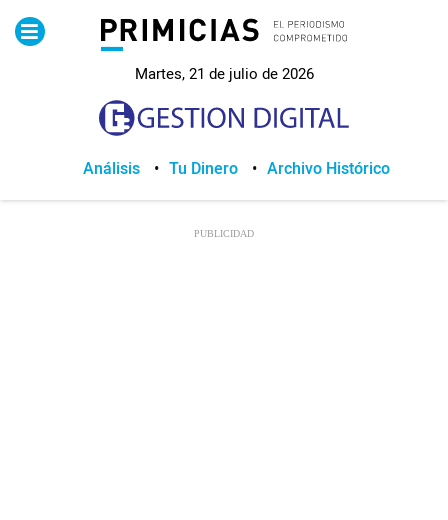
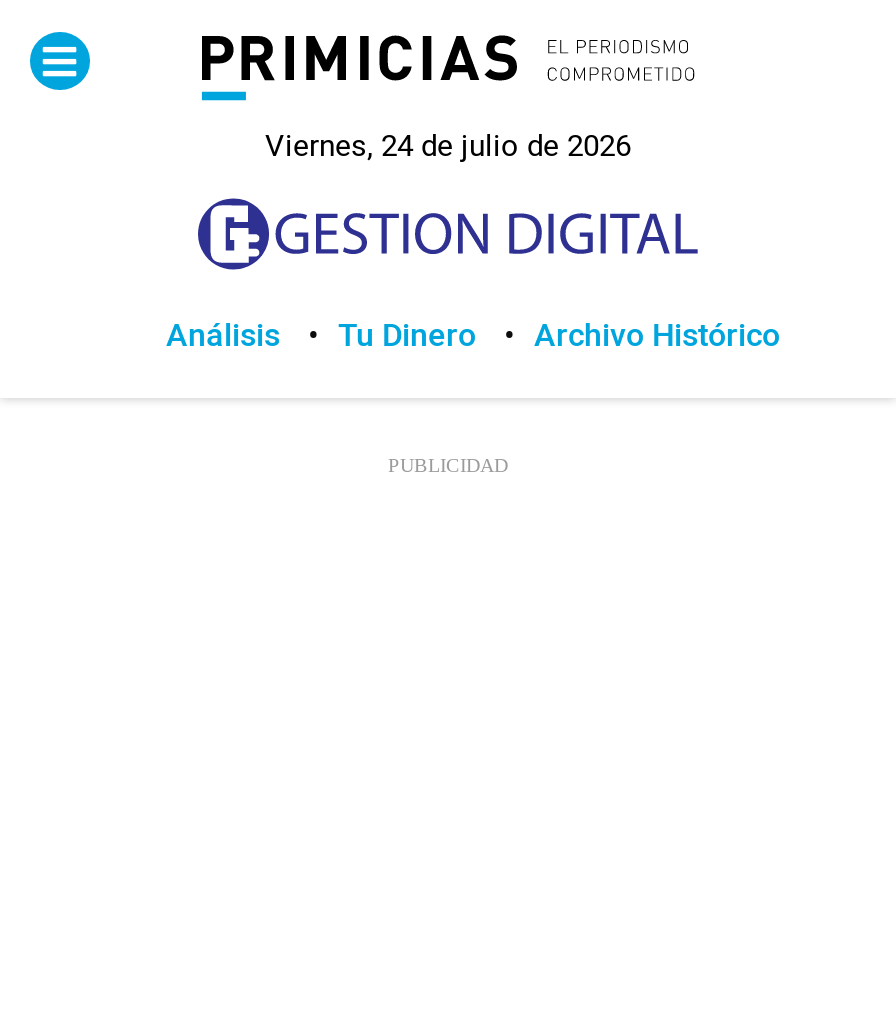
- Martes, 21 de julio de 2026
+ Viernes, 24 de julio de 2026
